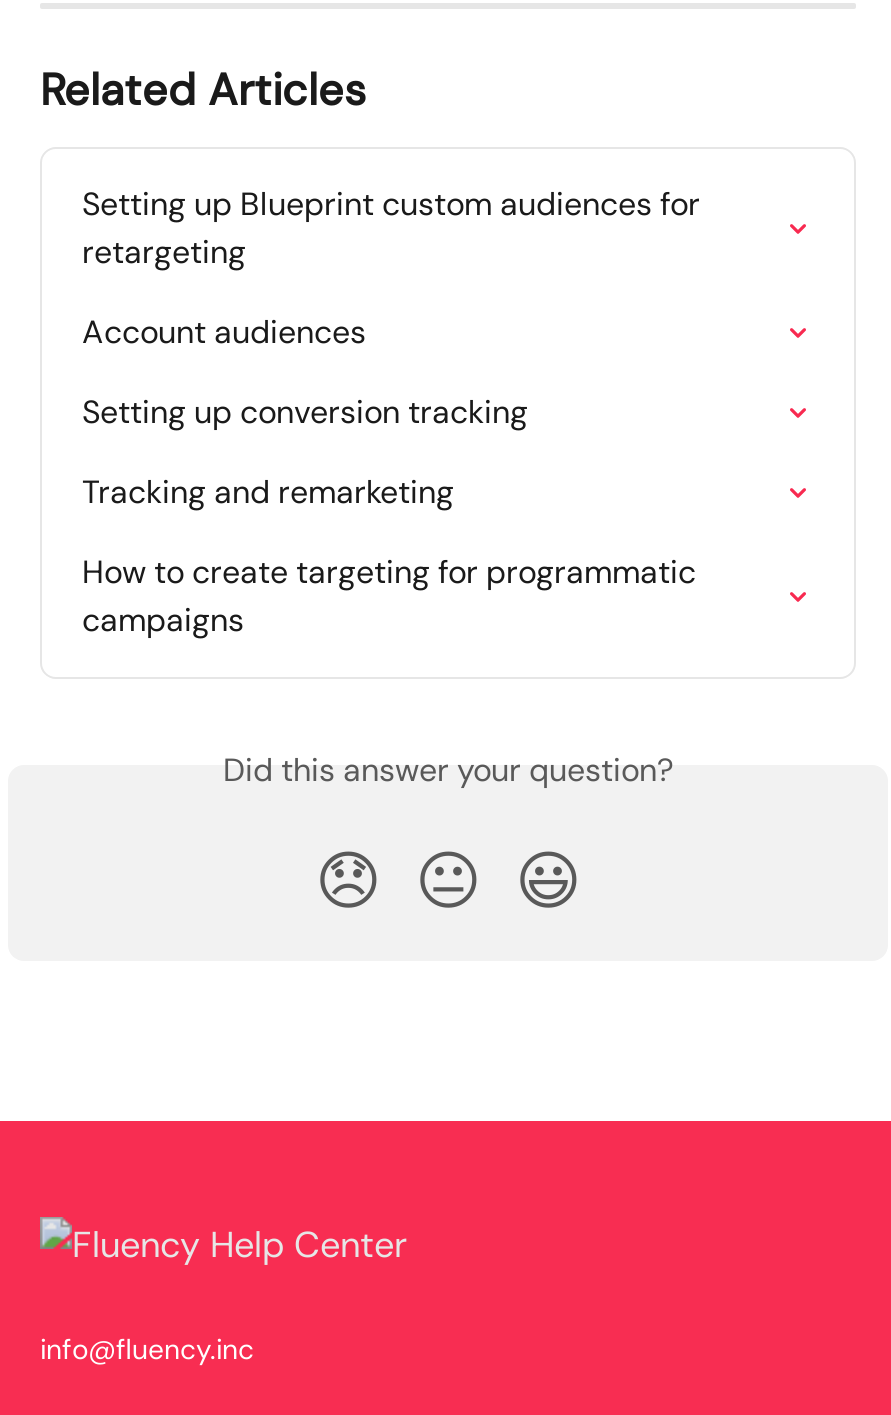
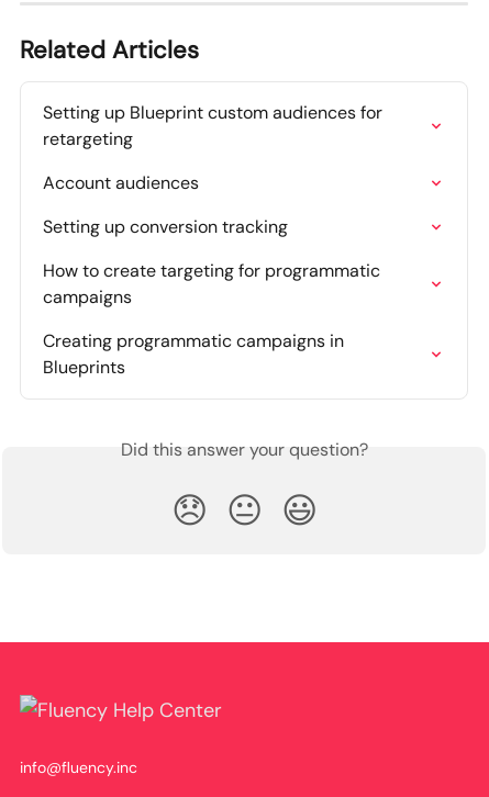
- Tracking and remarketing

moved up: How to create targeting for programmatic | campaigns

+ Creating programmatic campaigns in
+ Blueprints
